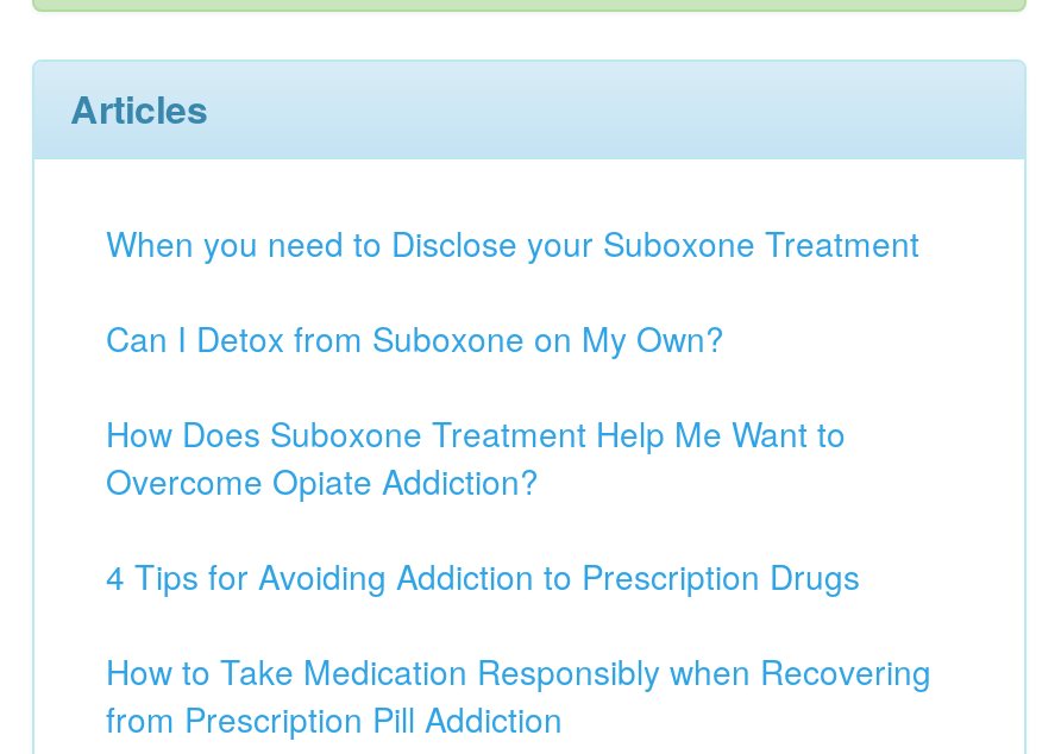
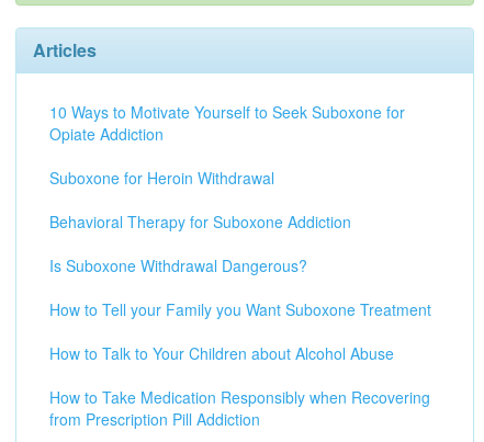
- When you need to Disclose your Suboxone Treatment
- Can I Detox from Suboxone on My Own?
- How Does Suboxone Treatment Help Me Want to
- Overcome Opiate Addiction?
- 4 Tips for Avoiding Addiction to Prescription Drugs
+ 10 Ways to Motivate Yourself to Seek Suboxone for
+ Opiate Addiction
+ Suboxone for Heroin Withdrawal
+ Behavioral Therapy for Suboxone Addiction
+ Is Suboxone Withdrawal Dangerous?
+ How to Tell your Family you Want Suboxone Treatment
+ How to Talk to Your Children about Alcohol Abuse
